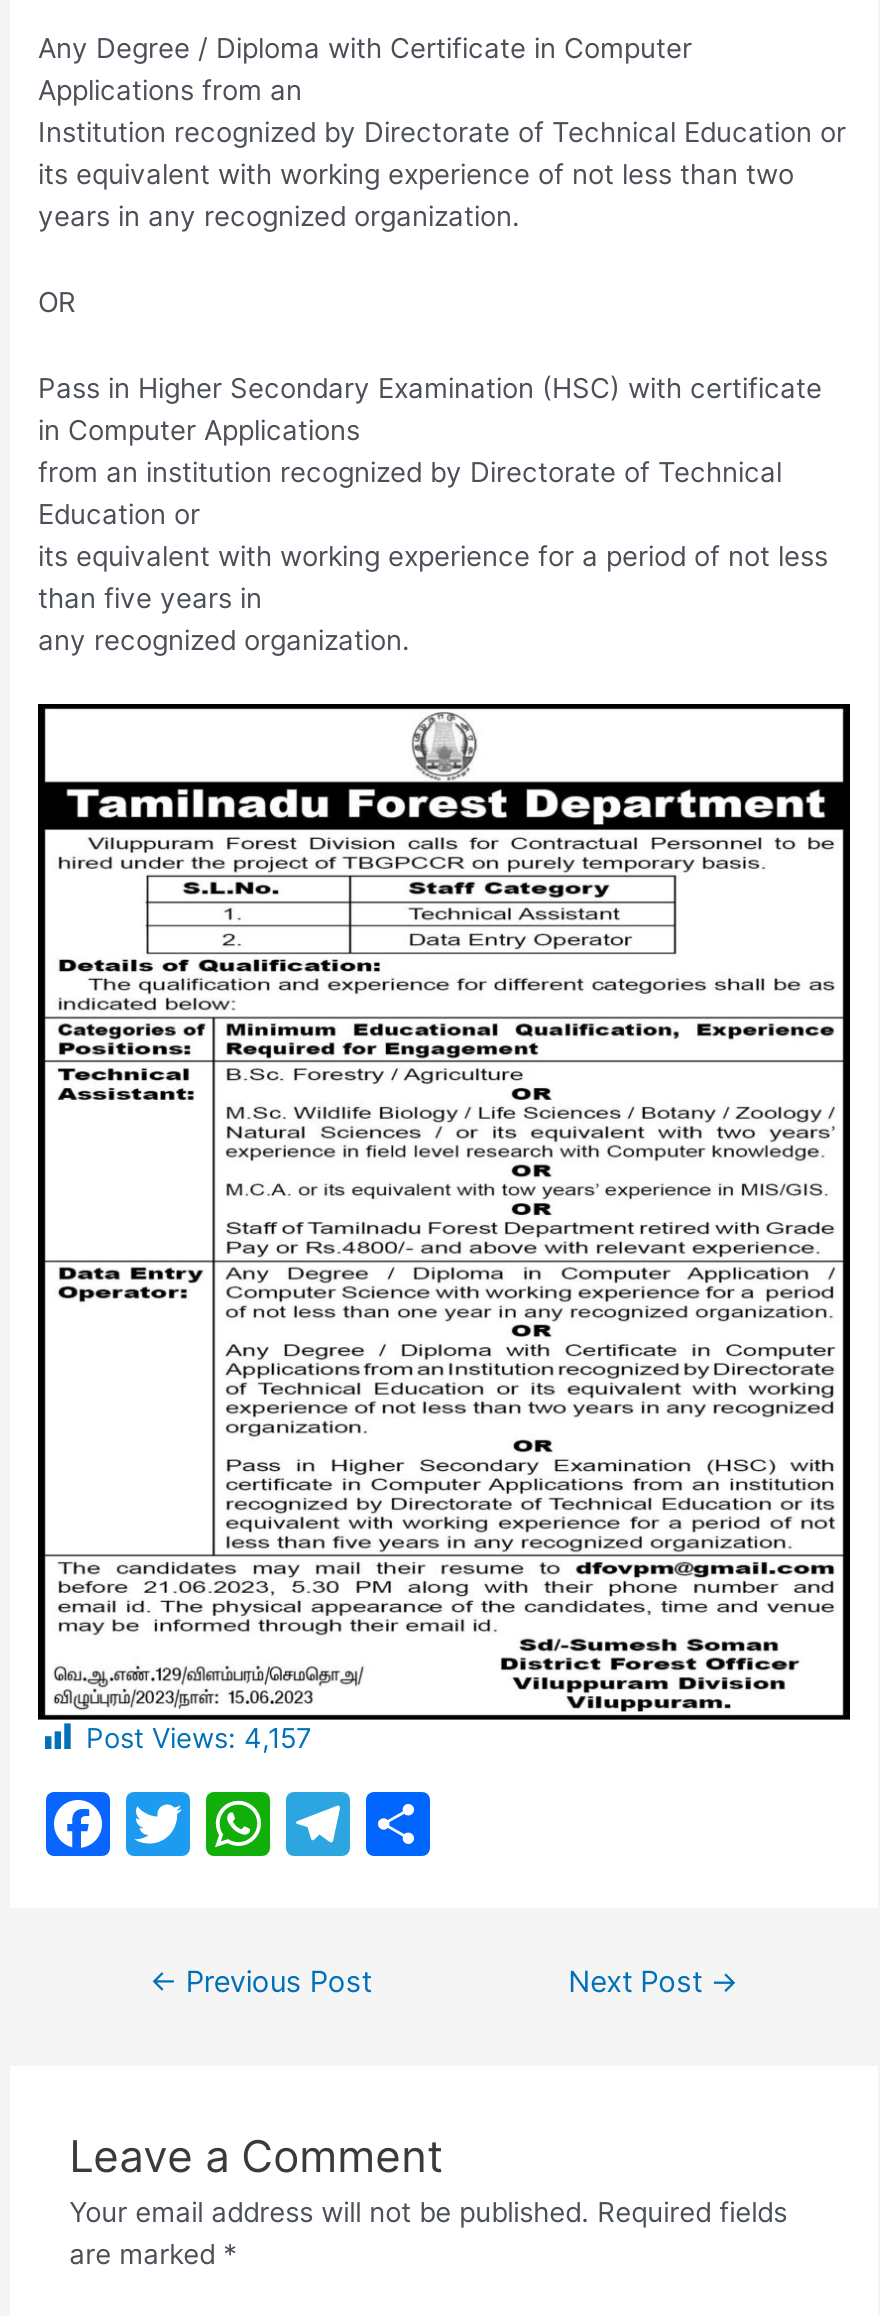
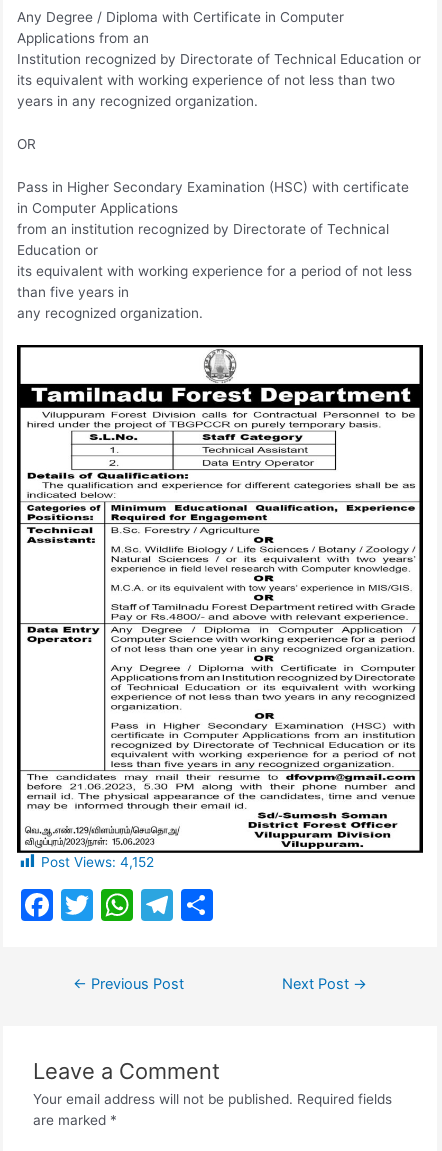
- Post Views: 4,157
+ Post Views: 4,152
